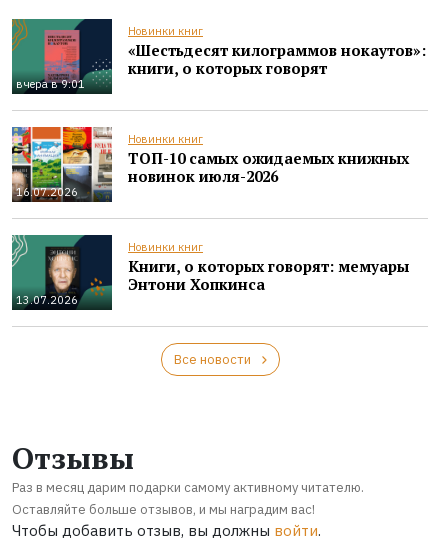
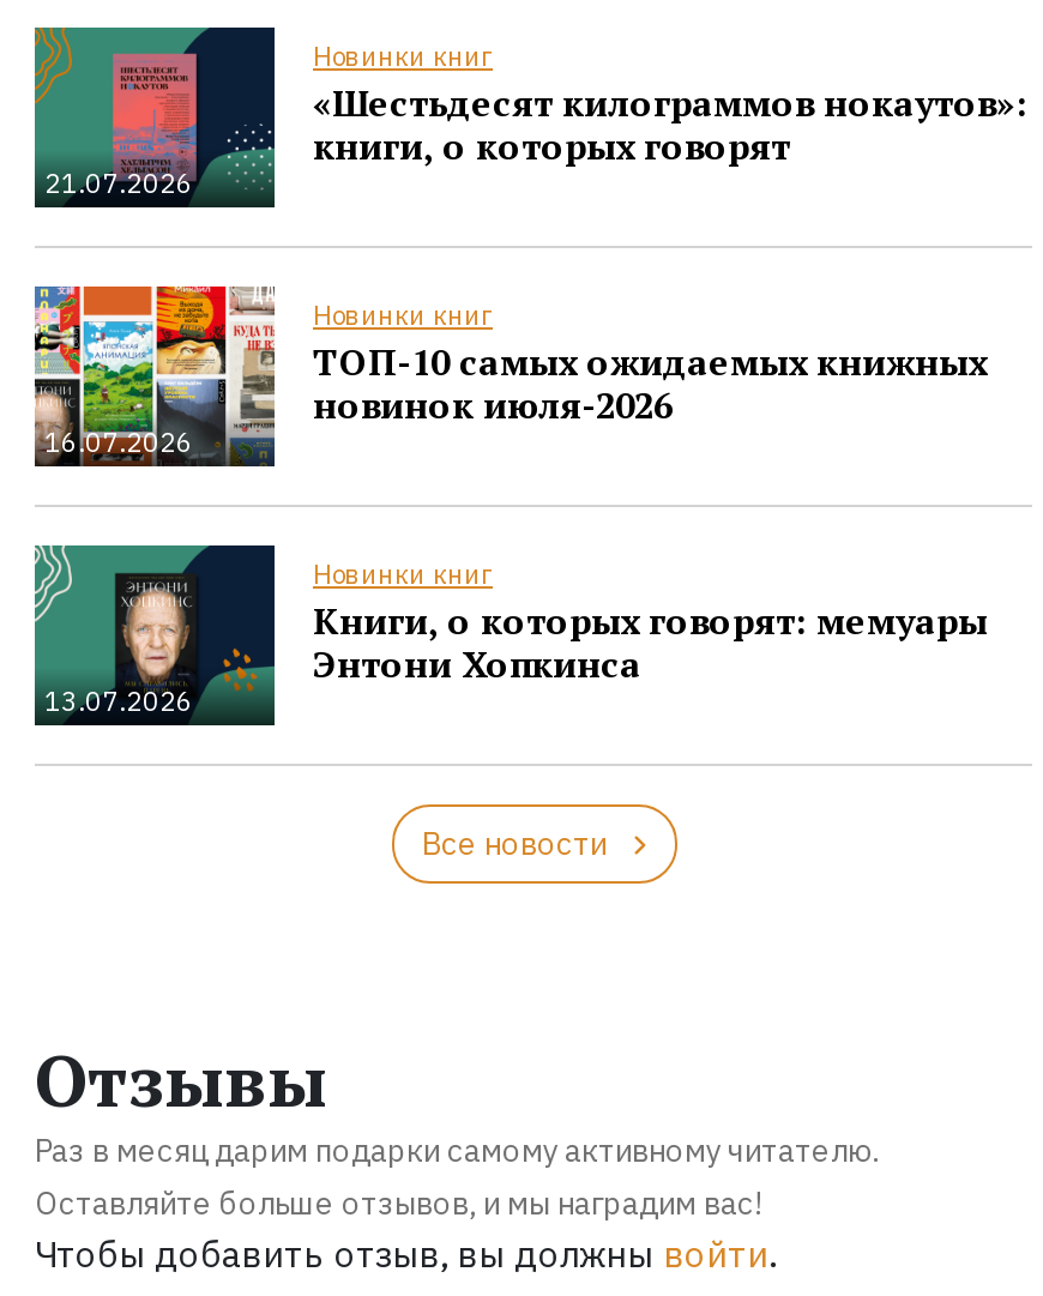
- вчера в 9:01
+ 21.07.2026
